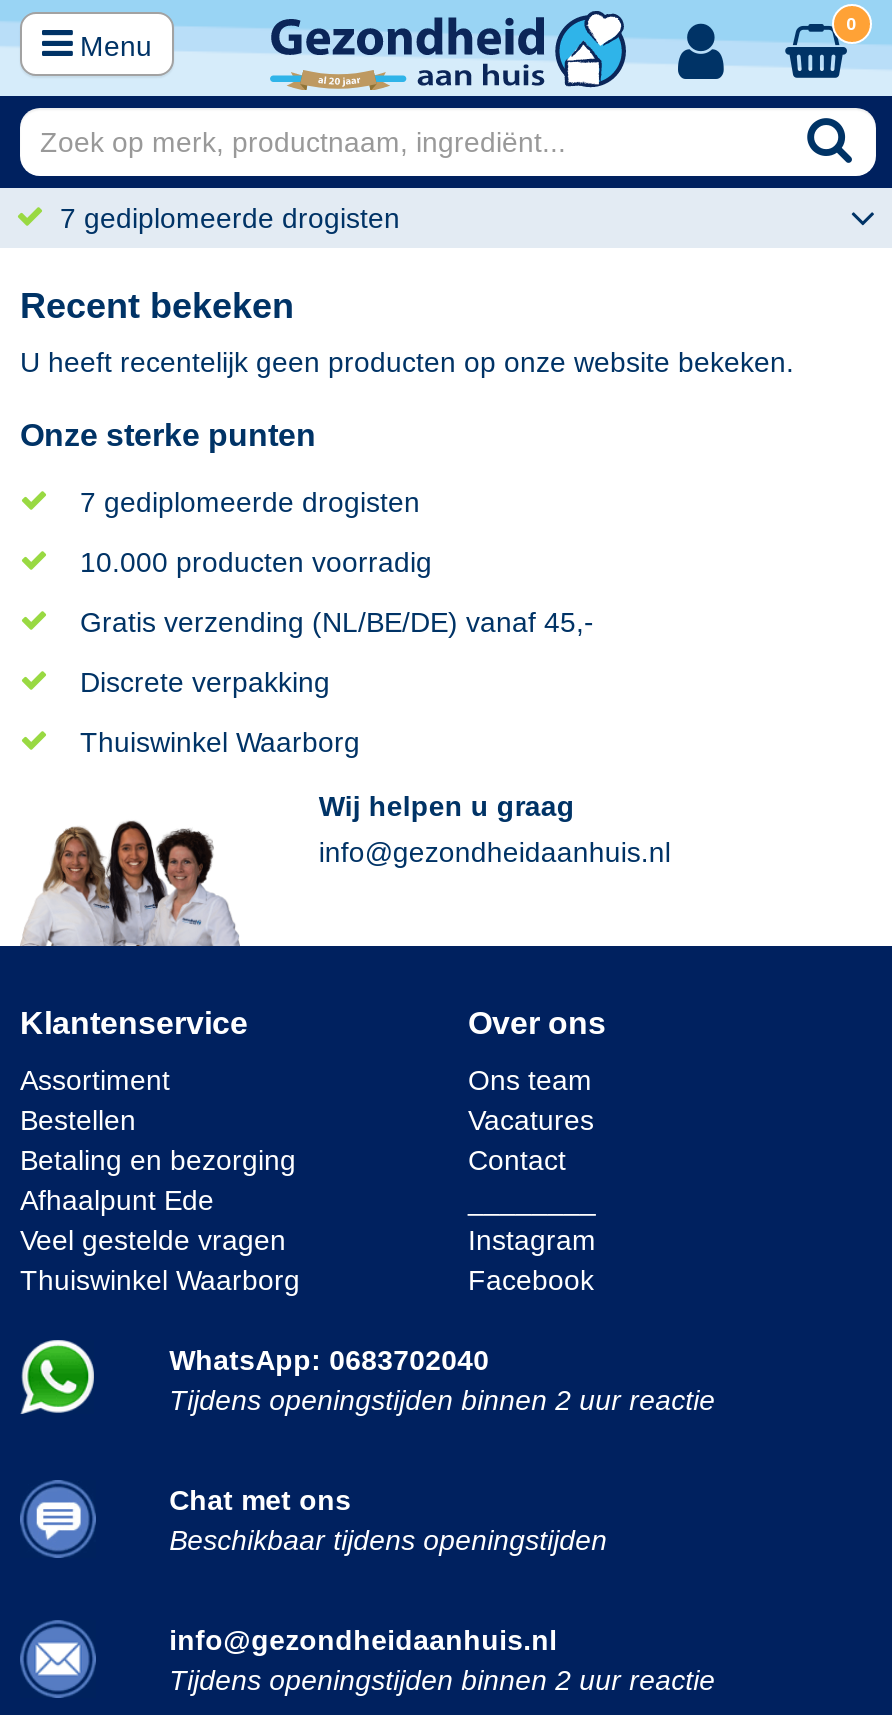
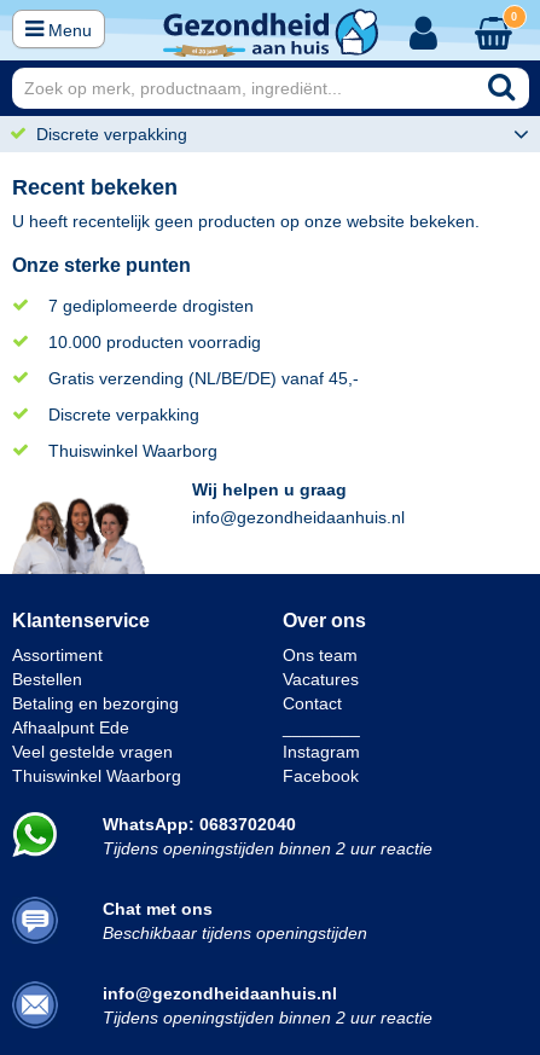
- 7 gediplomeerde drogisten
+ Discrete verpakking
